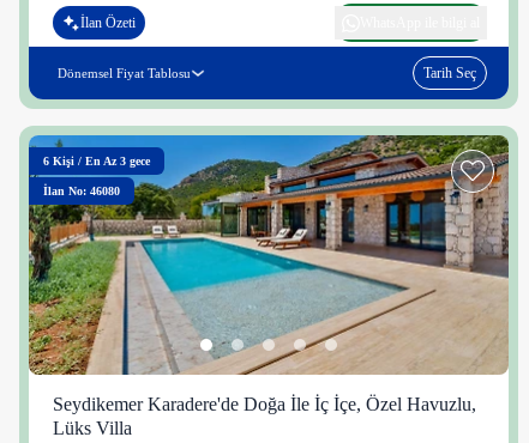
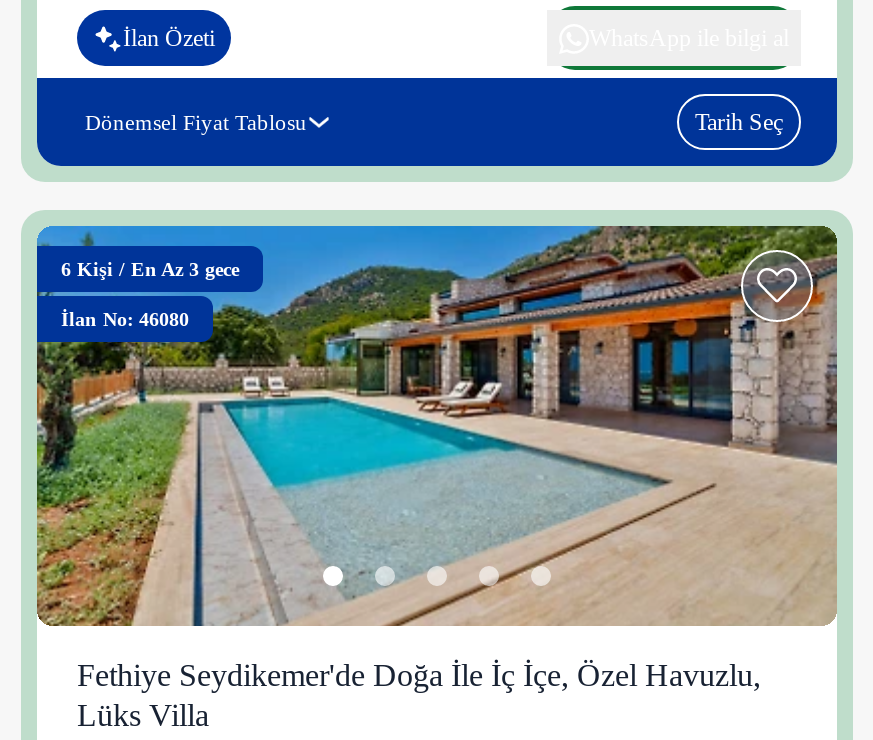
- Seydikemer Karadere'de Doğa İle İç İçe, Özel Havuzlu,
+ Fethiye Seydikemer'de Doğa İle İç İçe, Özel Havuzlu,
